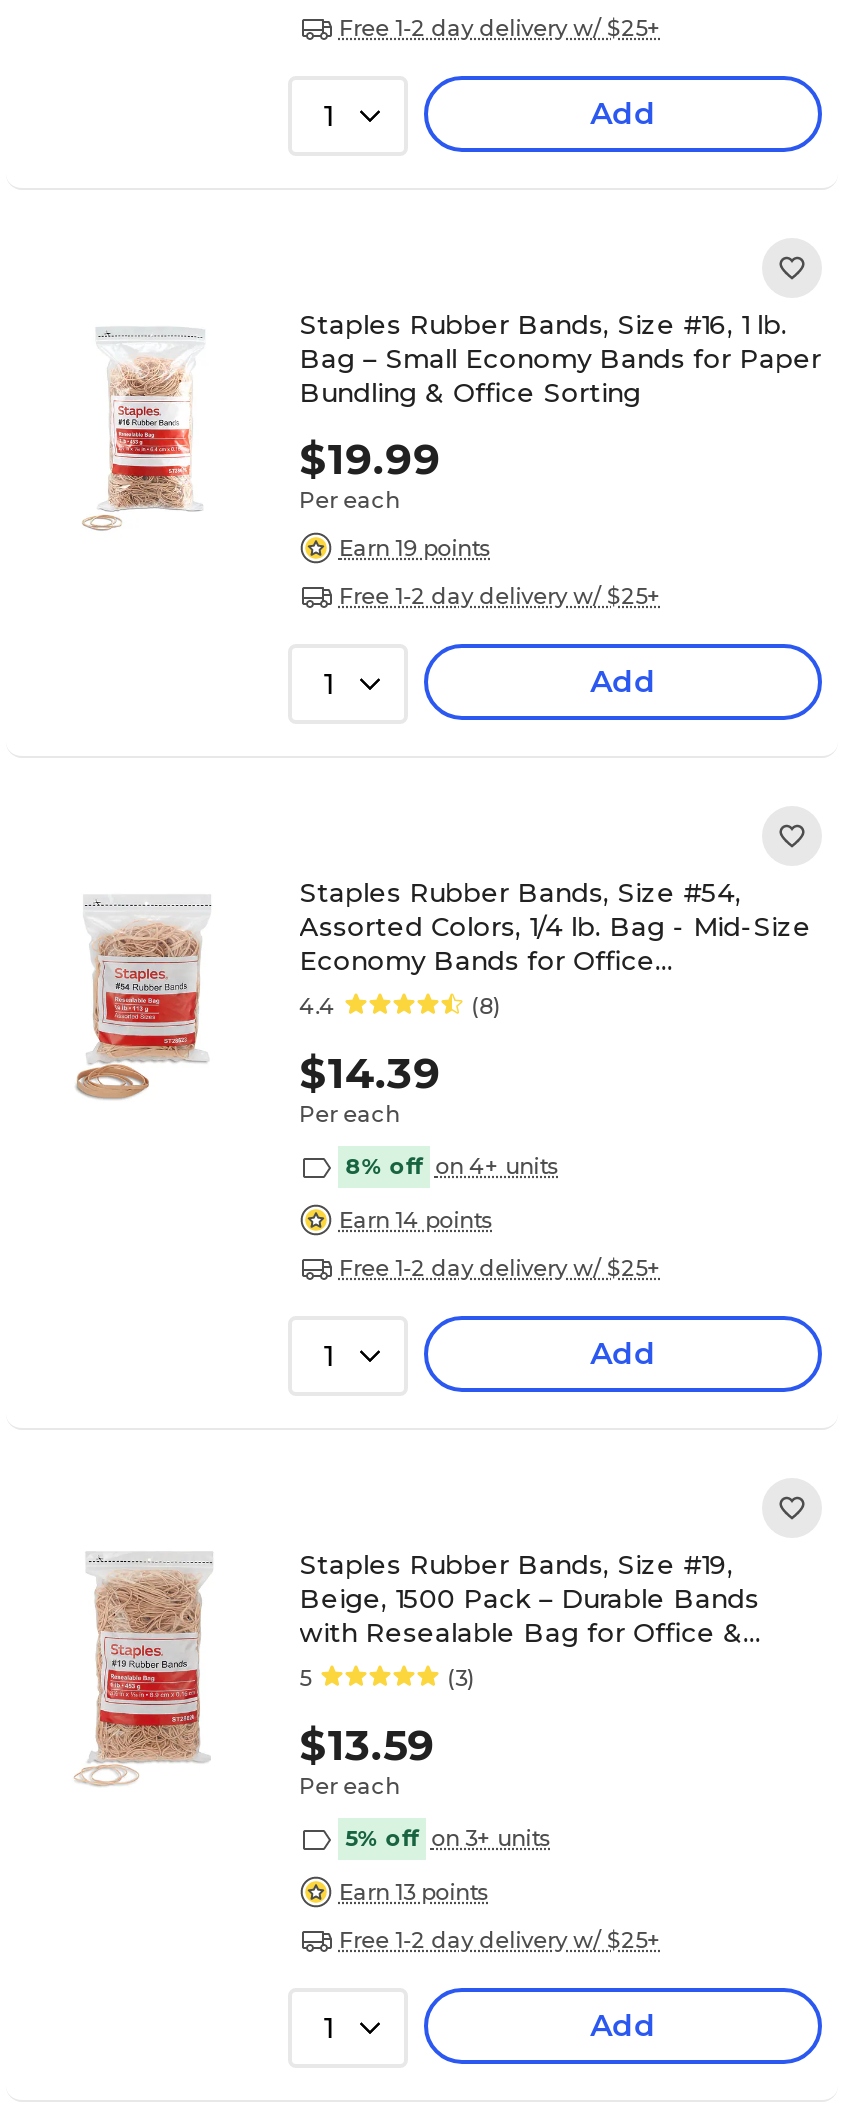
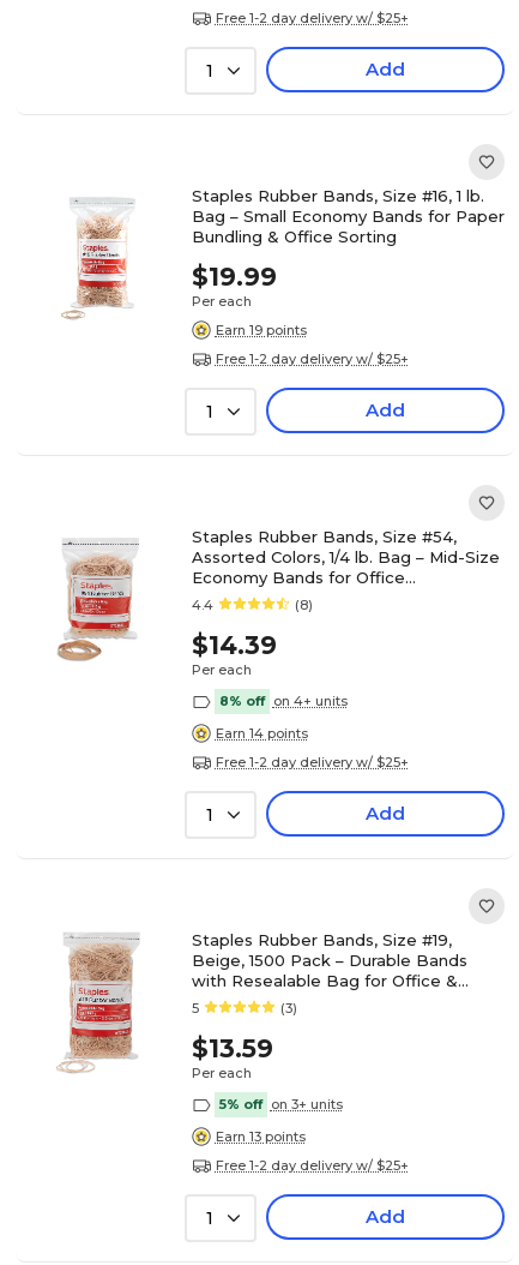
- Assorted Colors, 1/4 lb. Bag - Mid-Size
+ Assorted Colors, 1/4 lb. Bag – Mid-Size
